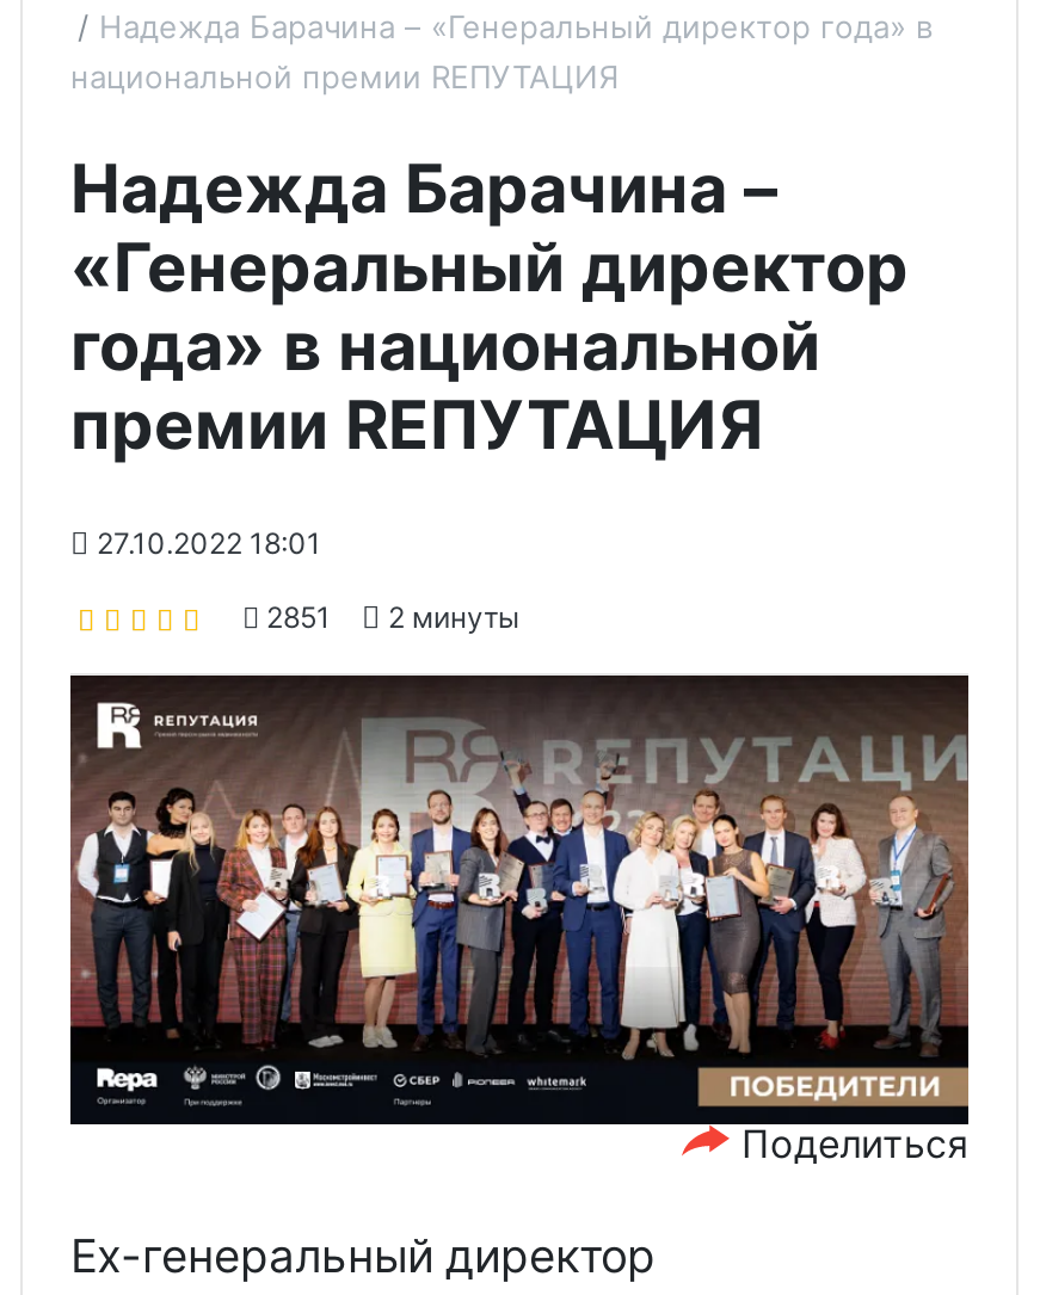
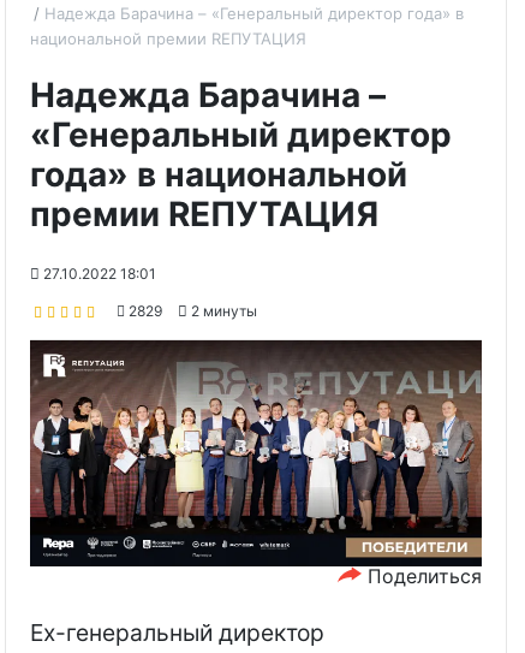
- 2851
+ 2829
